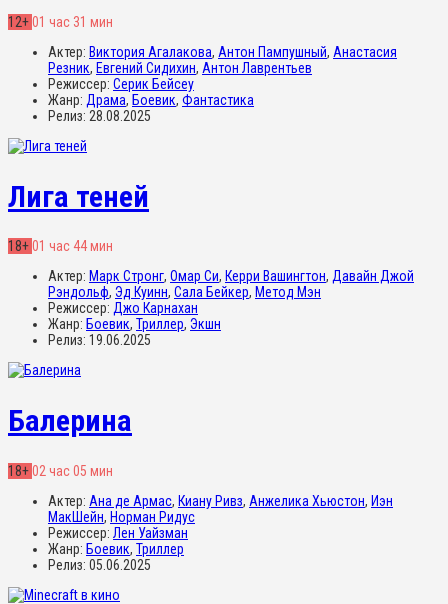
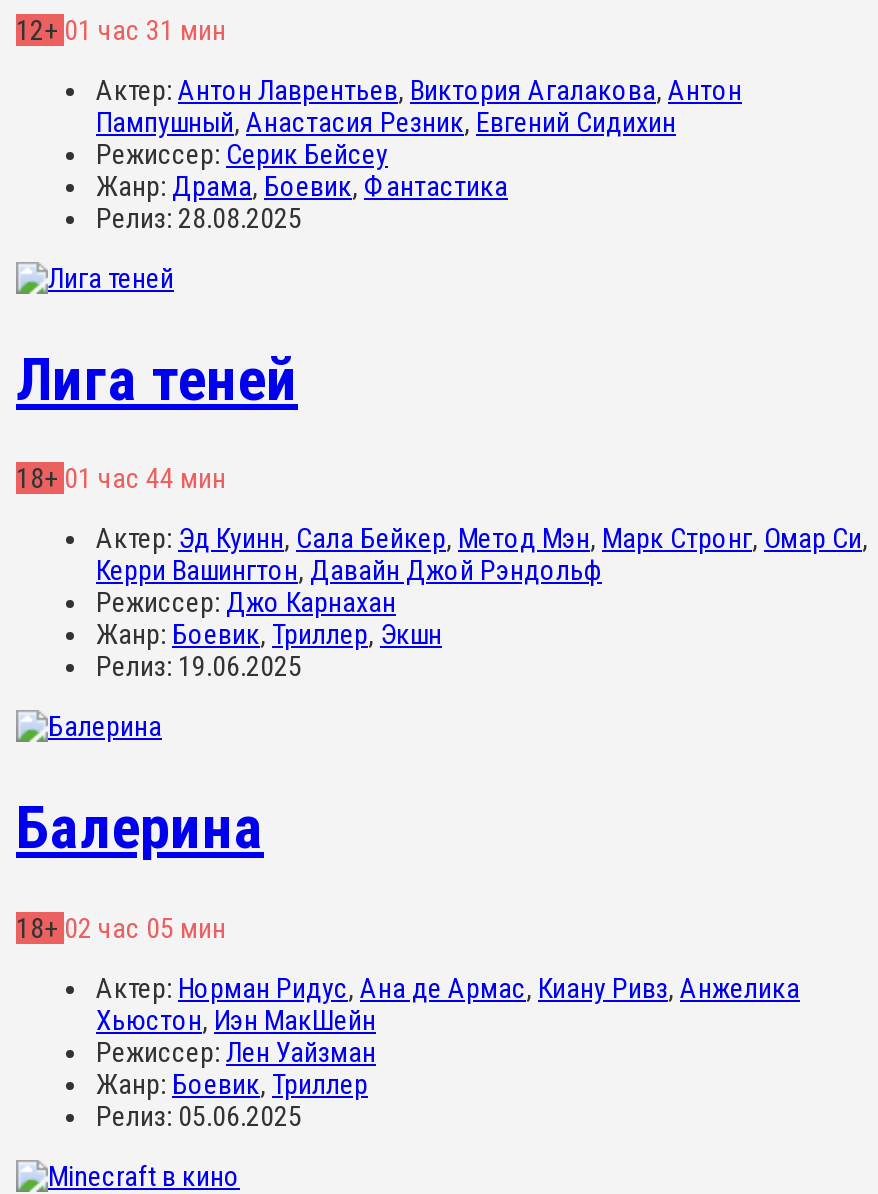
- Актер: Виктория Агалакова, Антон Пампушный, Анастасия
- Резник,Евгений Сидихин,Антон Лаврентьев
+ Актер: Антон Лаврентьев, Виктория Агалакова, Антон
+ Пампушный,Анастасия Резник,Евгений Сидихин

- Актер: Марк Стронг, Омар Си, Керри Вашингтон, Давайн Джой
- Рэндольф, Эд Куинн, Сала Бейкер, Метод Мэн
+ Актер: Эд Куинн, Сала Бейкер, Метод Мэн, Марк Стронг, Омар Си,
+ Керри Вашингтон, Давайн Джой Рэндольф

- Актер: Ана де Армас, Киану Ривз, Анжелика Хьюстон, Иэн
- МакШейн,Норман Ридус
+ Актер: Норман Ридус, Ана де Армас, Киану Ривз, Анжелика
+ Хьюстон,Иэн МакШейн
